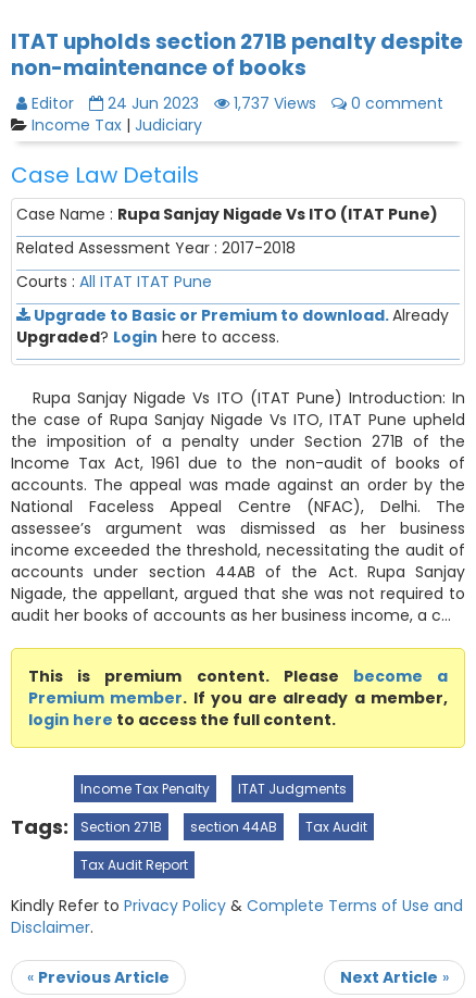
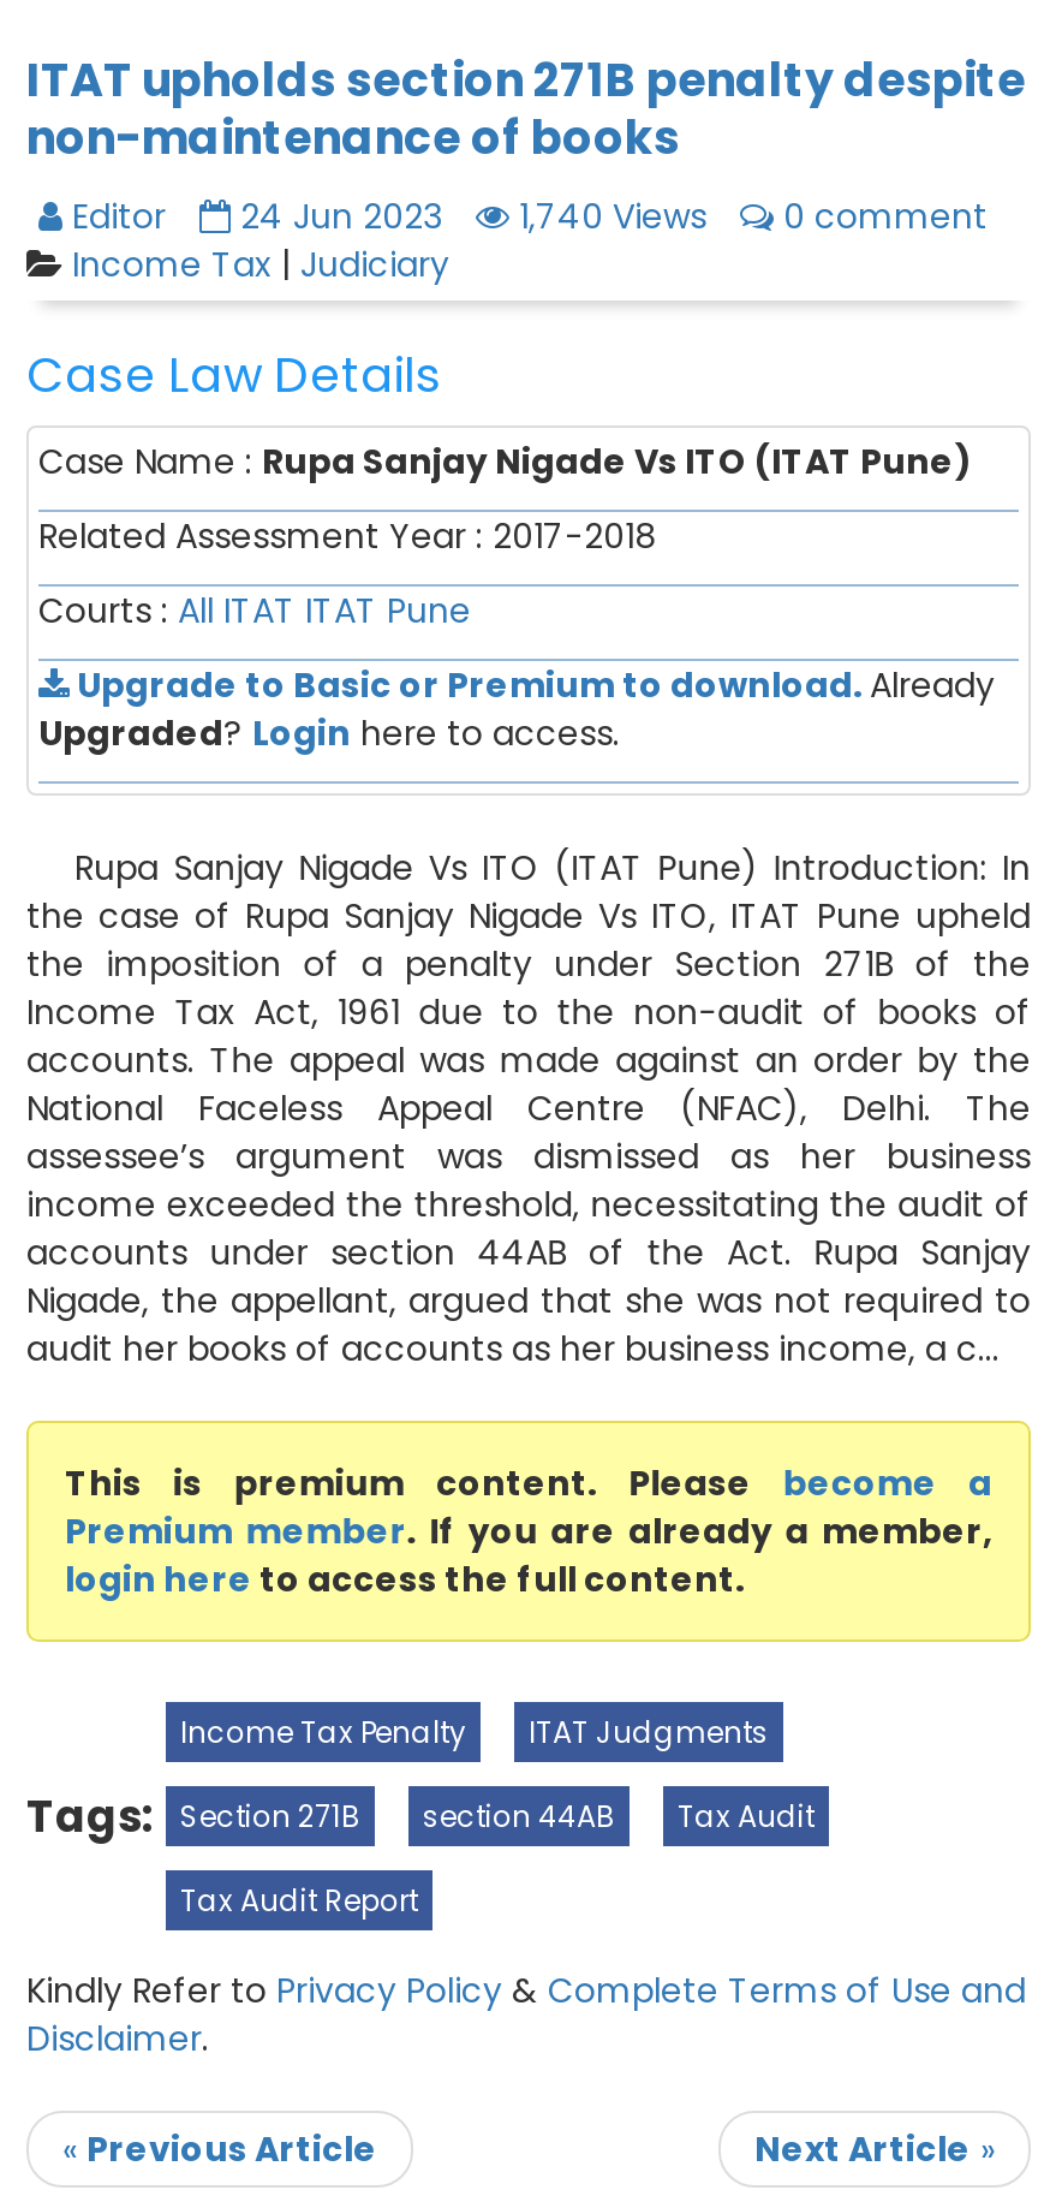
- Editor 24 Jun 2023 1,737 Views 0 comment
+ Editor 24 Jun 2023 1,740 Views 0 comment
